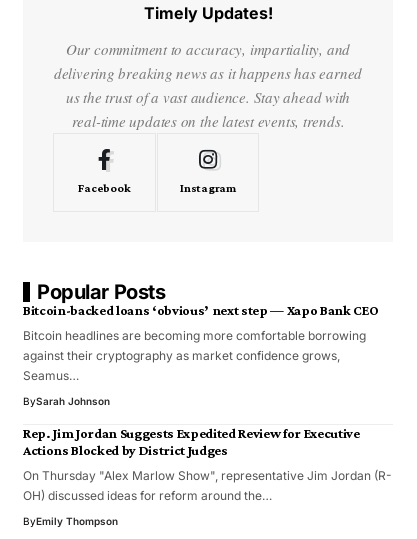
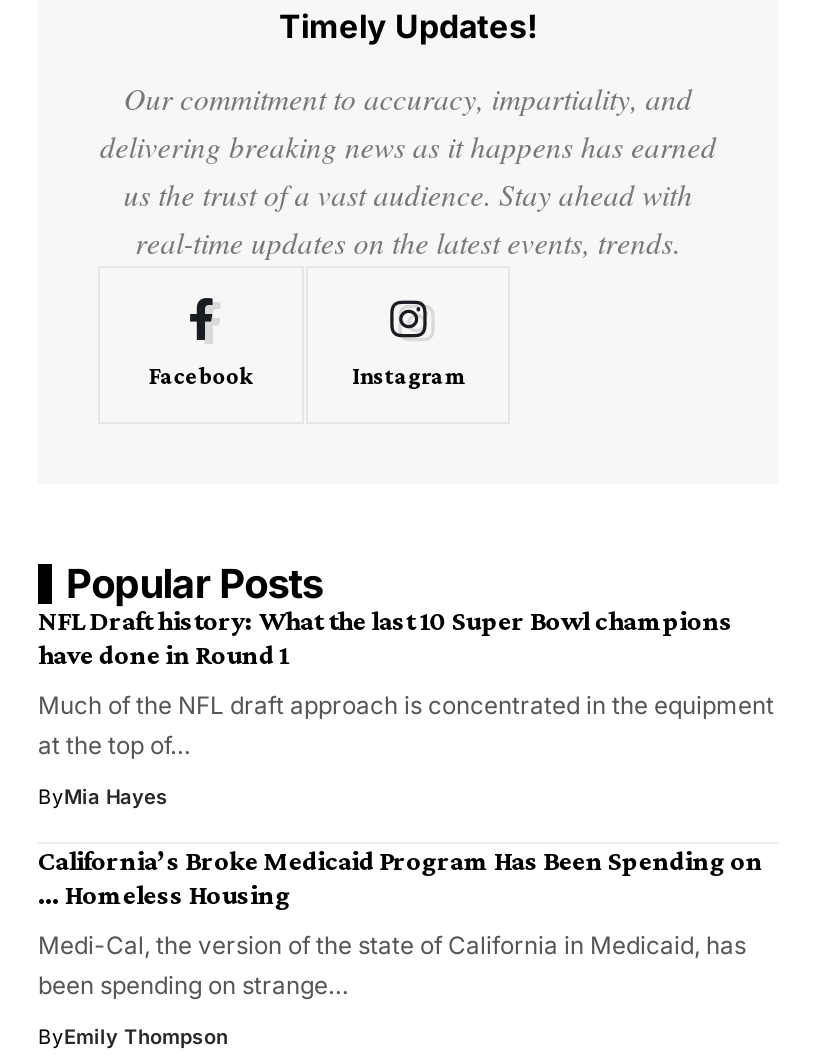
- Bitcoin-backed loans ‘obvious’ next step — Xapo Bank CEO
+ NFL Draft history: What the last 10 Super Bowl champions
+ have done in Round 1

- Bitcoin headlines are becoming more comfortable borrowing
- against their cryptography as market confidence grows,
- Seamus…
+ Much of the NFL draft approach is concentrated in the equipment
+ at the top of…

- BySarah Johnson
+ ByMia Hayes

- Rep. Jim Jordan Suggests Expedited Review for Executive
- Actions Blocked by District Judges
+ California’s Broke Medicaid Program Has Been Spending on
+ … Homeless Housing

- On Thursday "Alex Marlow Show", representative Jim Jordan (R-
- OH) discussed ideas for reform around the…
+ Medi-Cal, the version of the state of California in Medicaid, has
+ been spending on strange…
